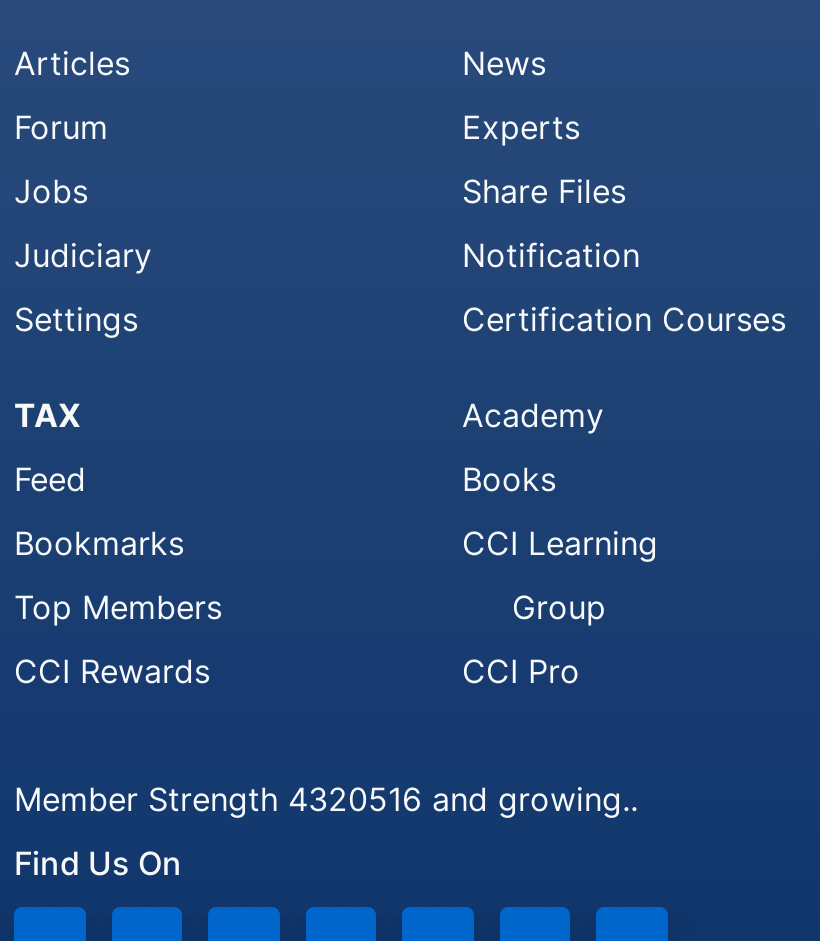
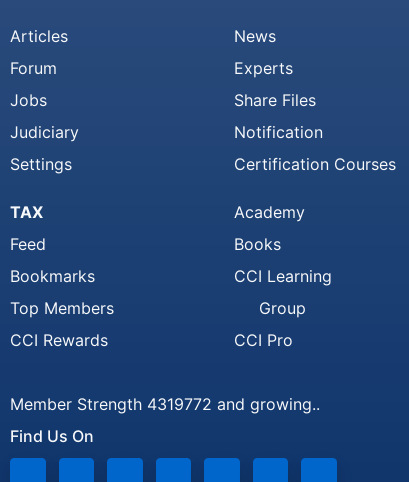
- Member Strength 4320516 and growing..
+ Member Strength 4319772 and growing..
